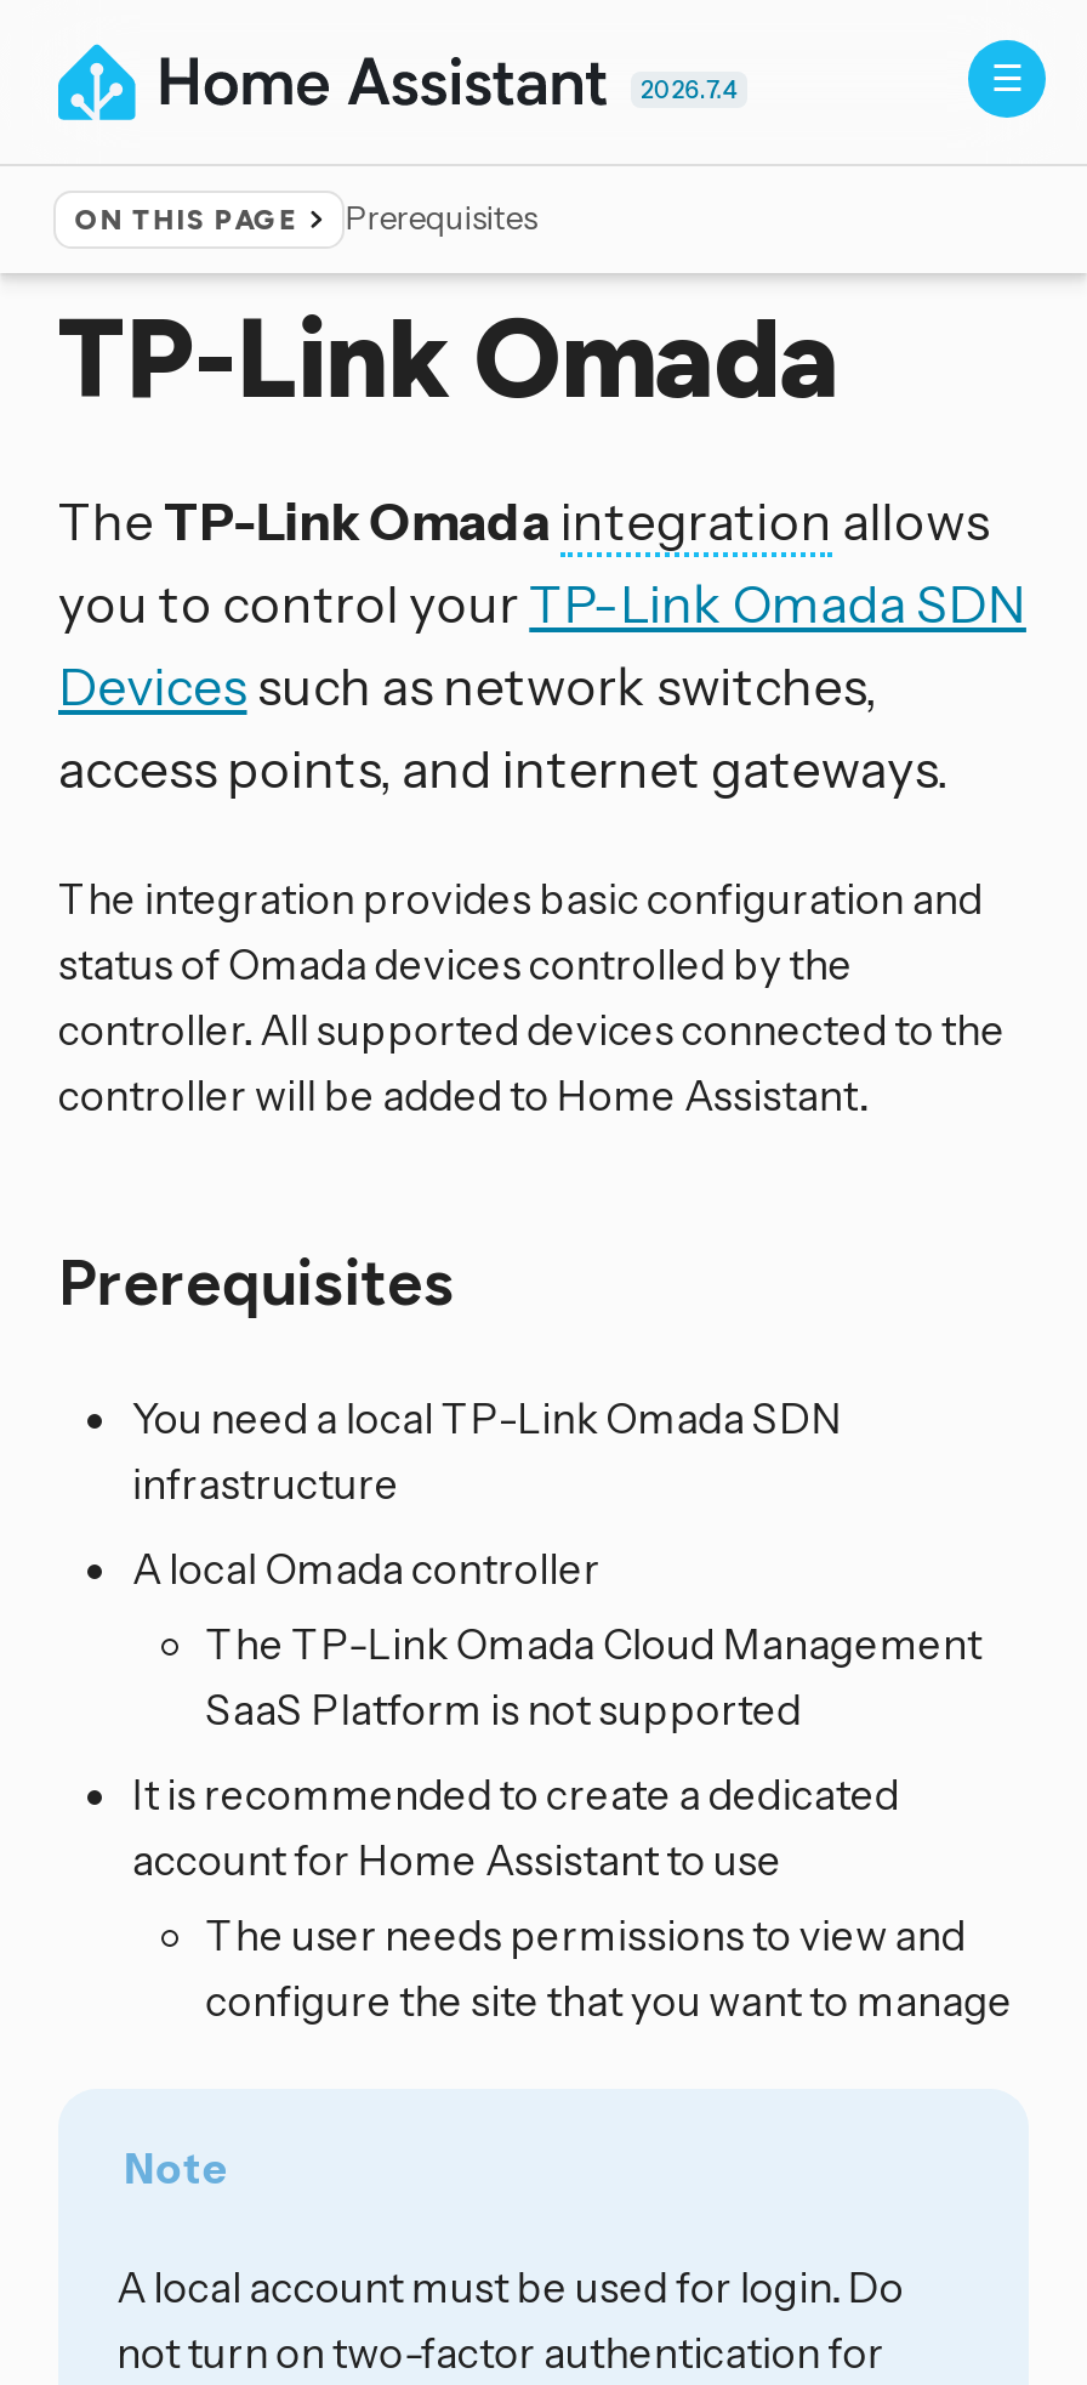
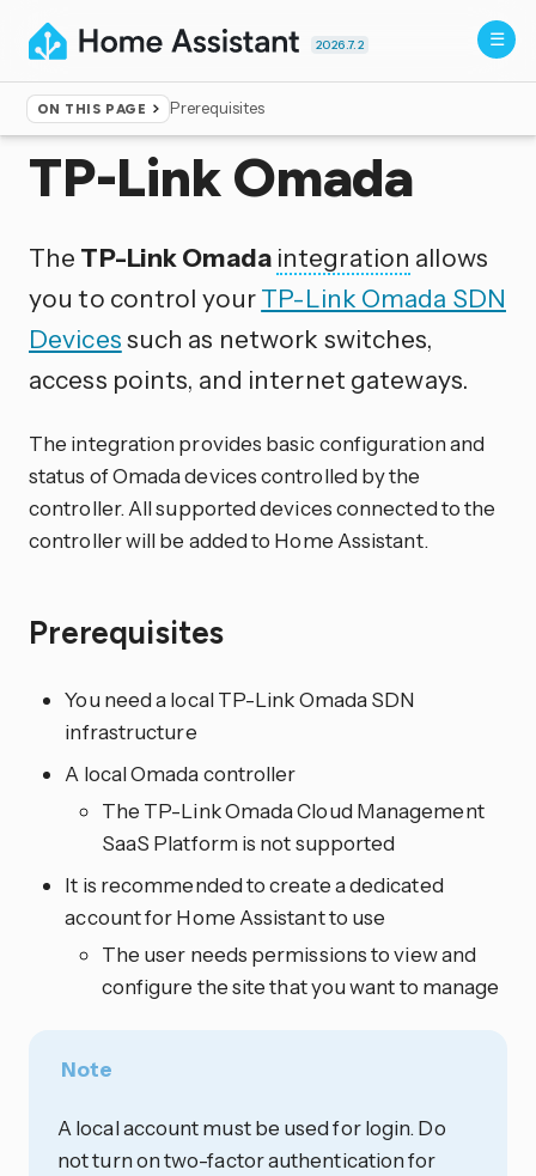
- 2026.7.4
+ 2026.7.2
